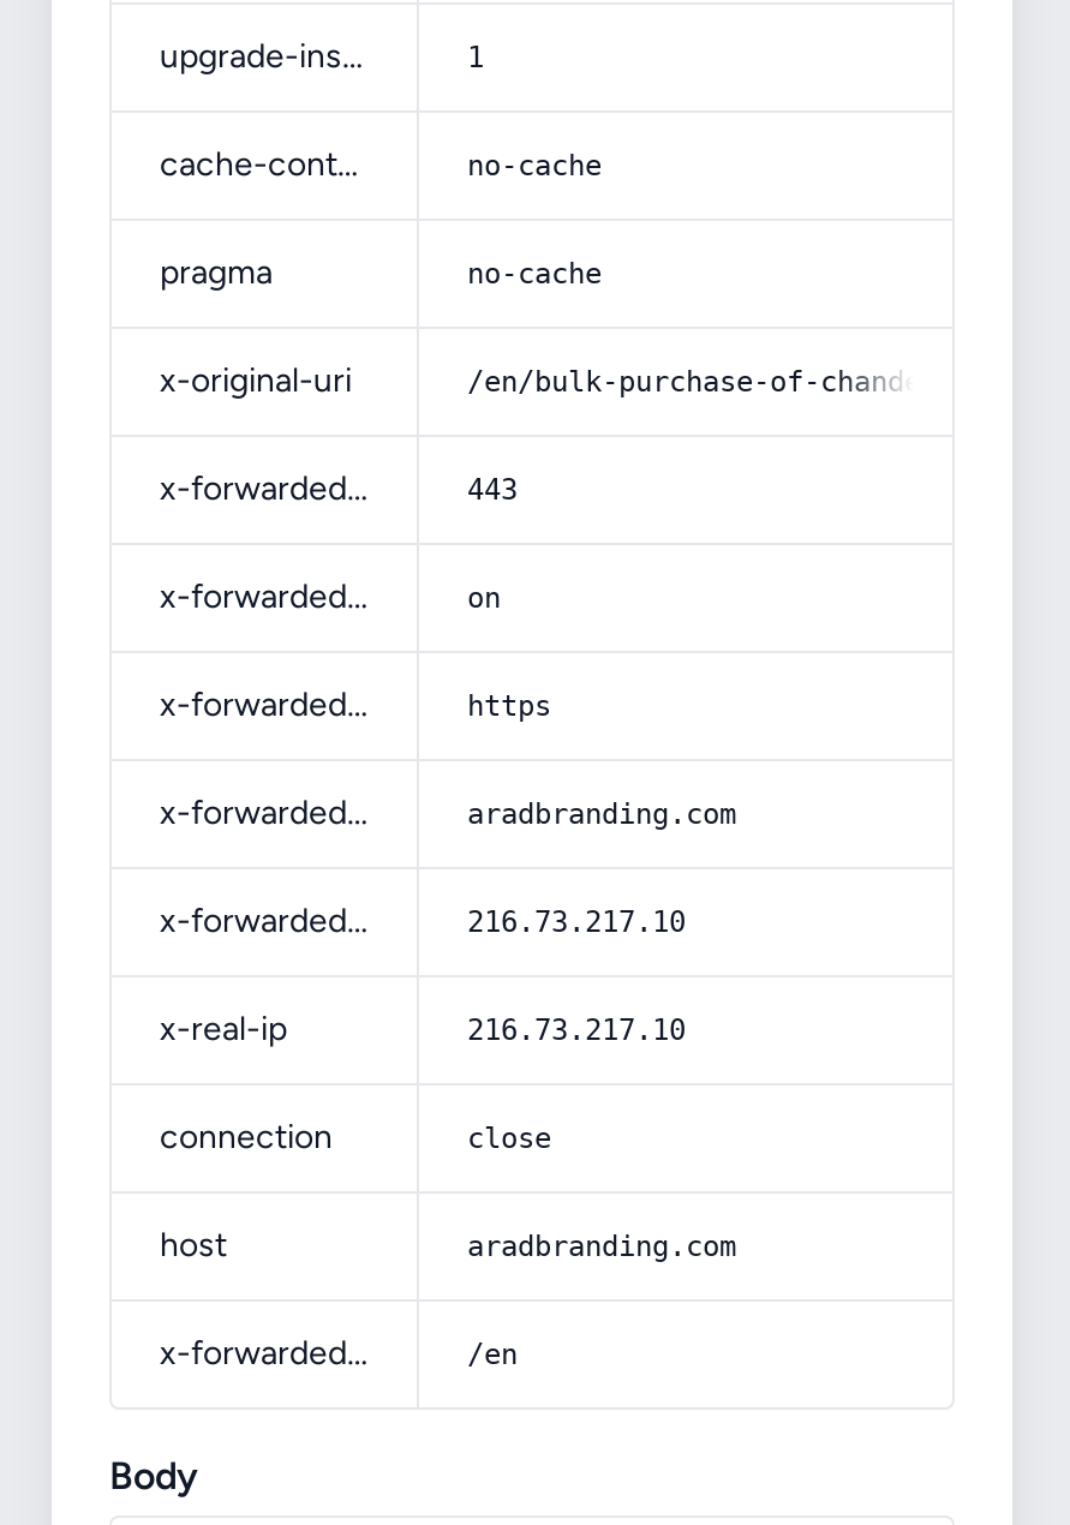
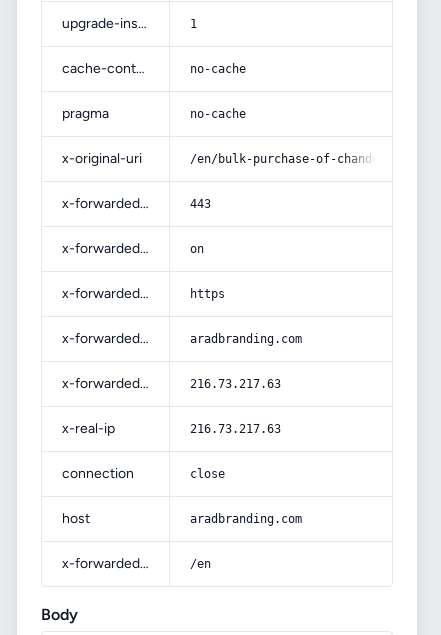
- 216.73.217.10
+ 216.73.217.63

- 216.73.217.10
+ 216.73.217.63
